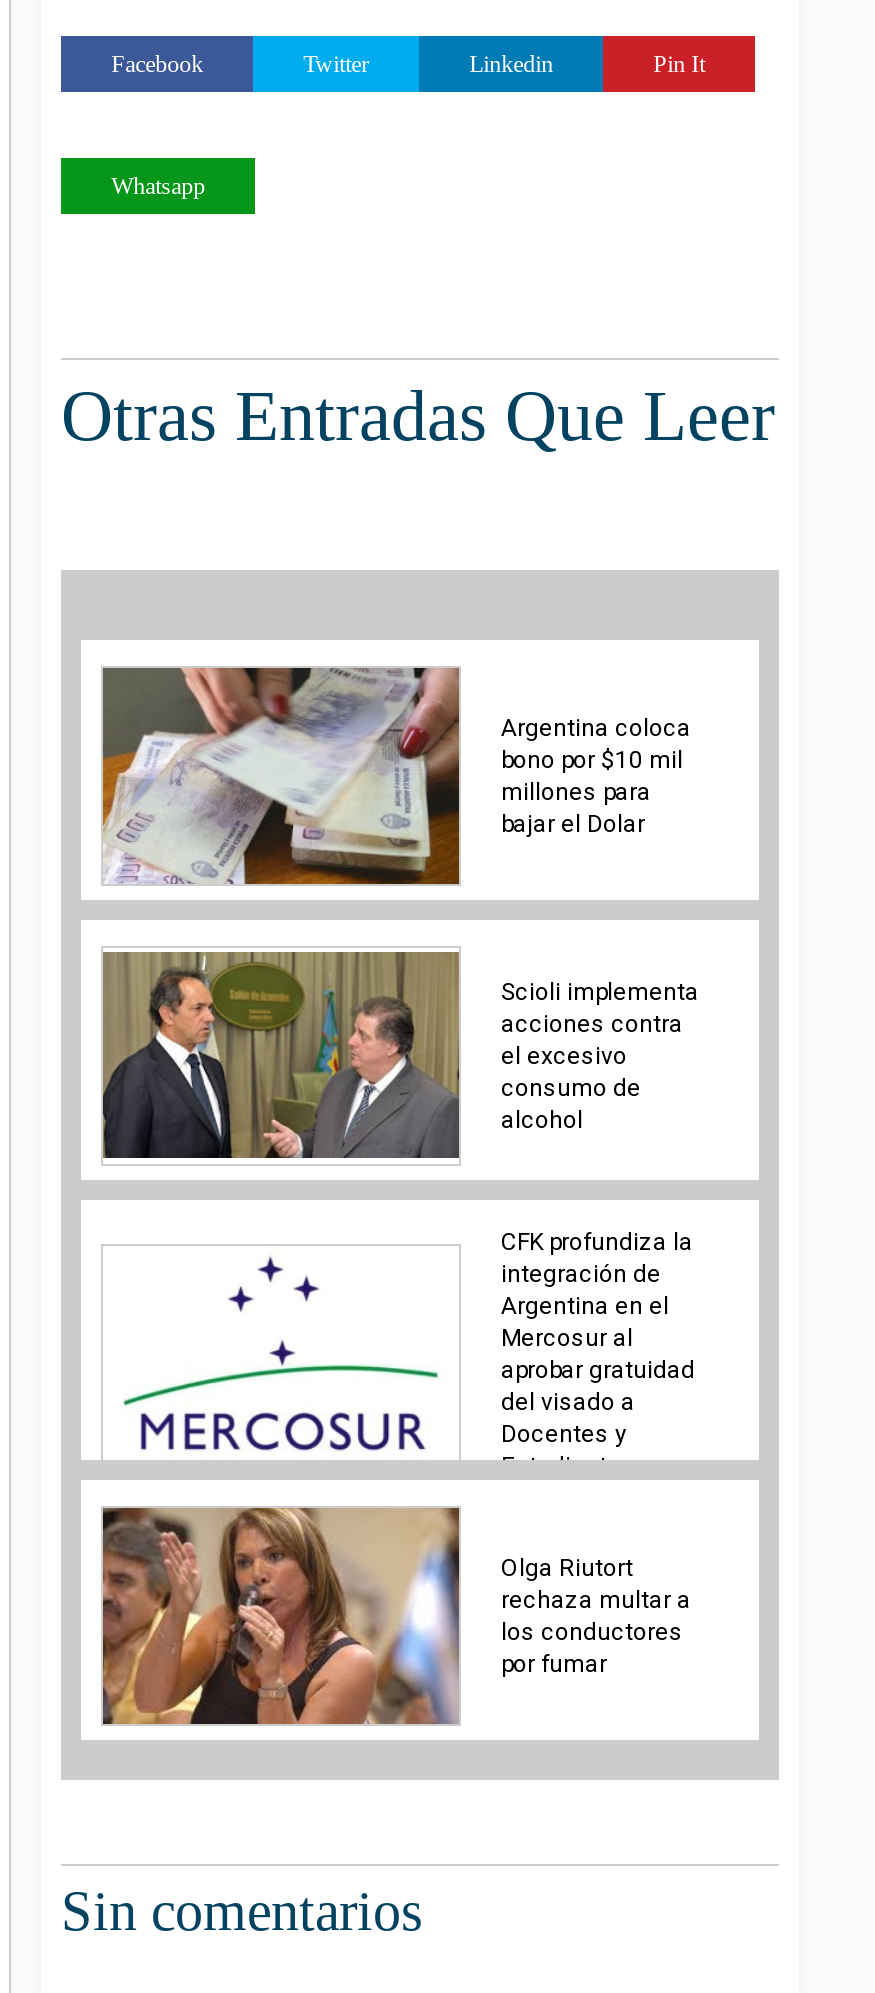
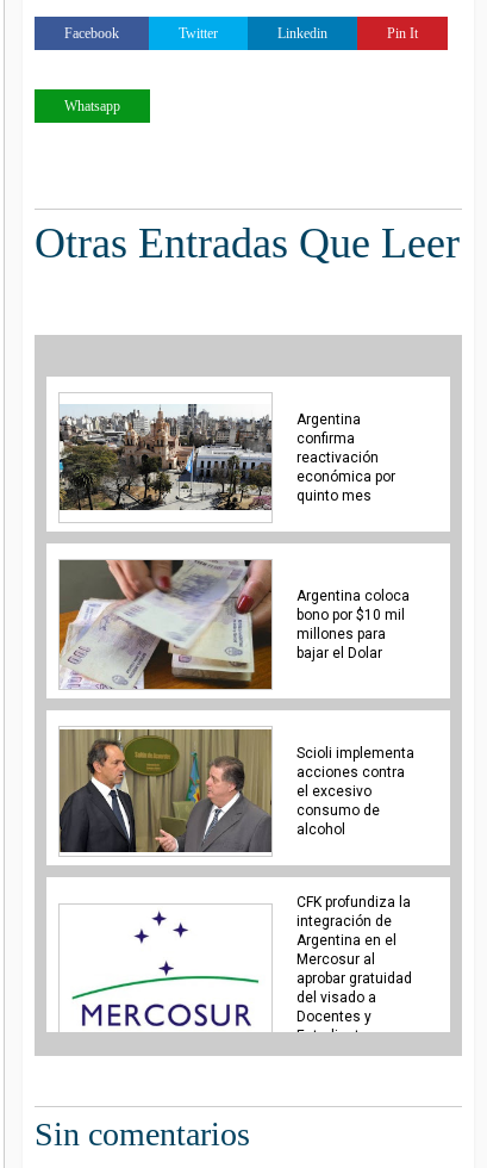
+ [image]
+ Argentina
+ confirma
+ reactivación
+ económica por
+ quinto mes

moved down: [image] | Argentina coloca | bono por $10 mil | ... | del visado a | Docentes y

- [image]
- Olga Riutort
- rechaza multar a
- los conductores
- por fumar
